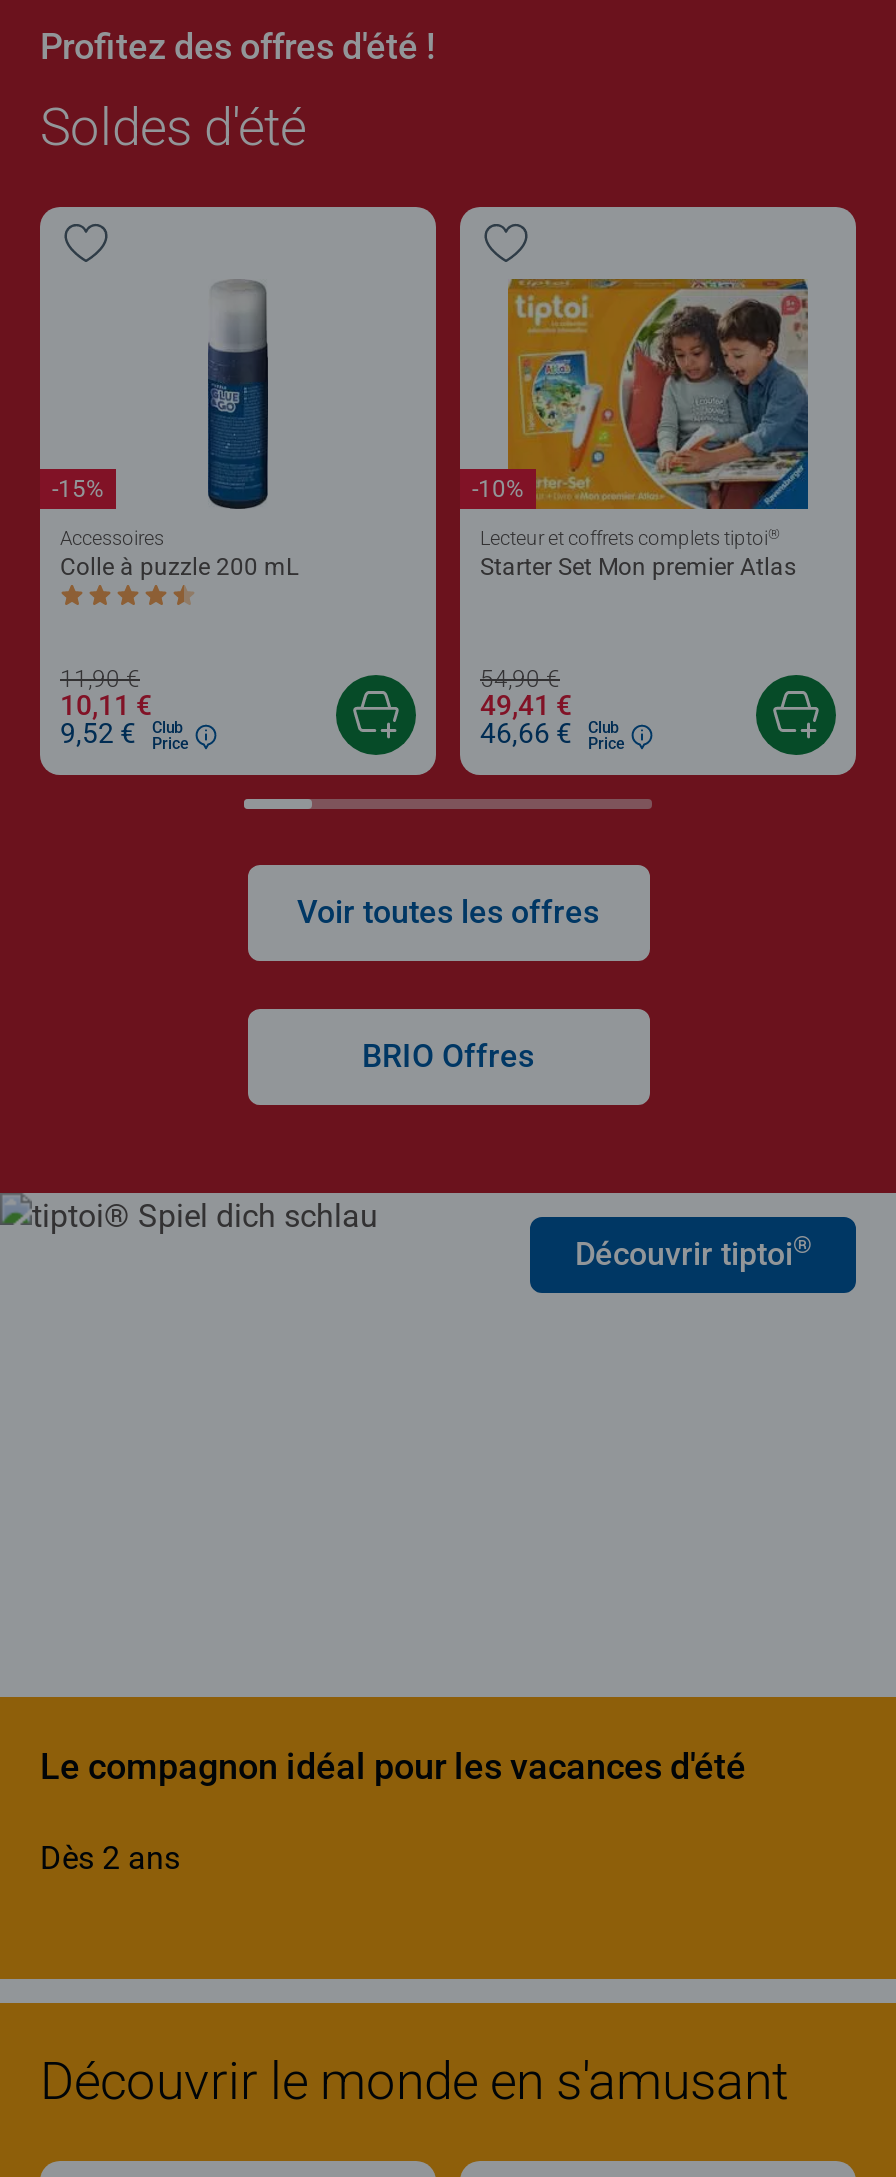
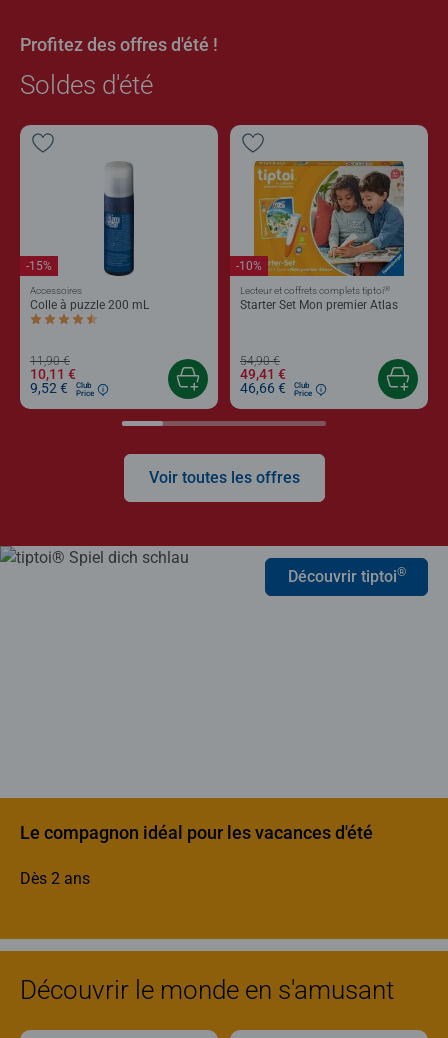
- BRIO Offres
